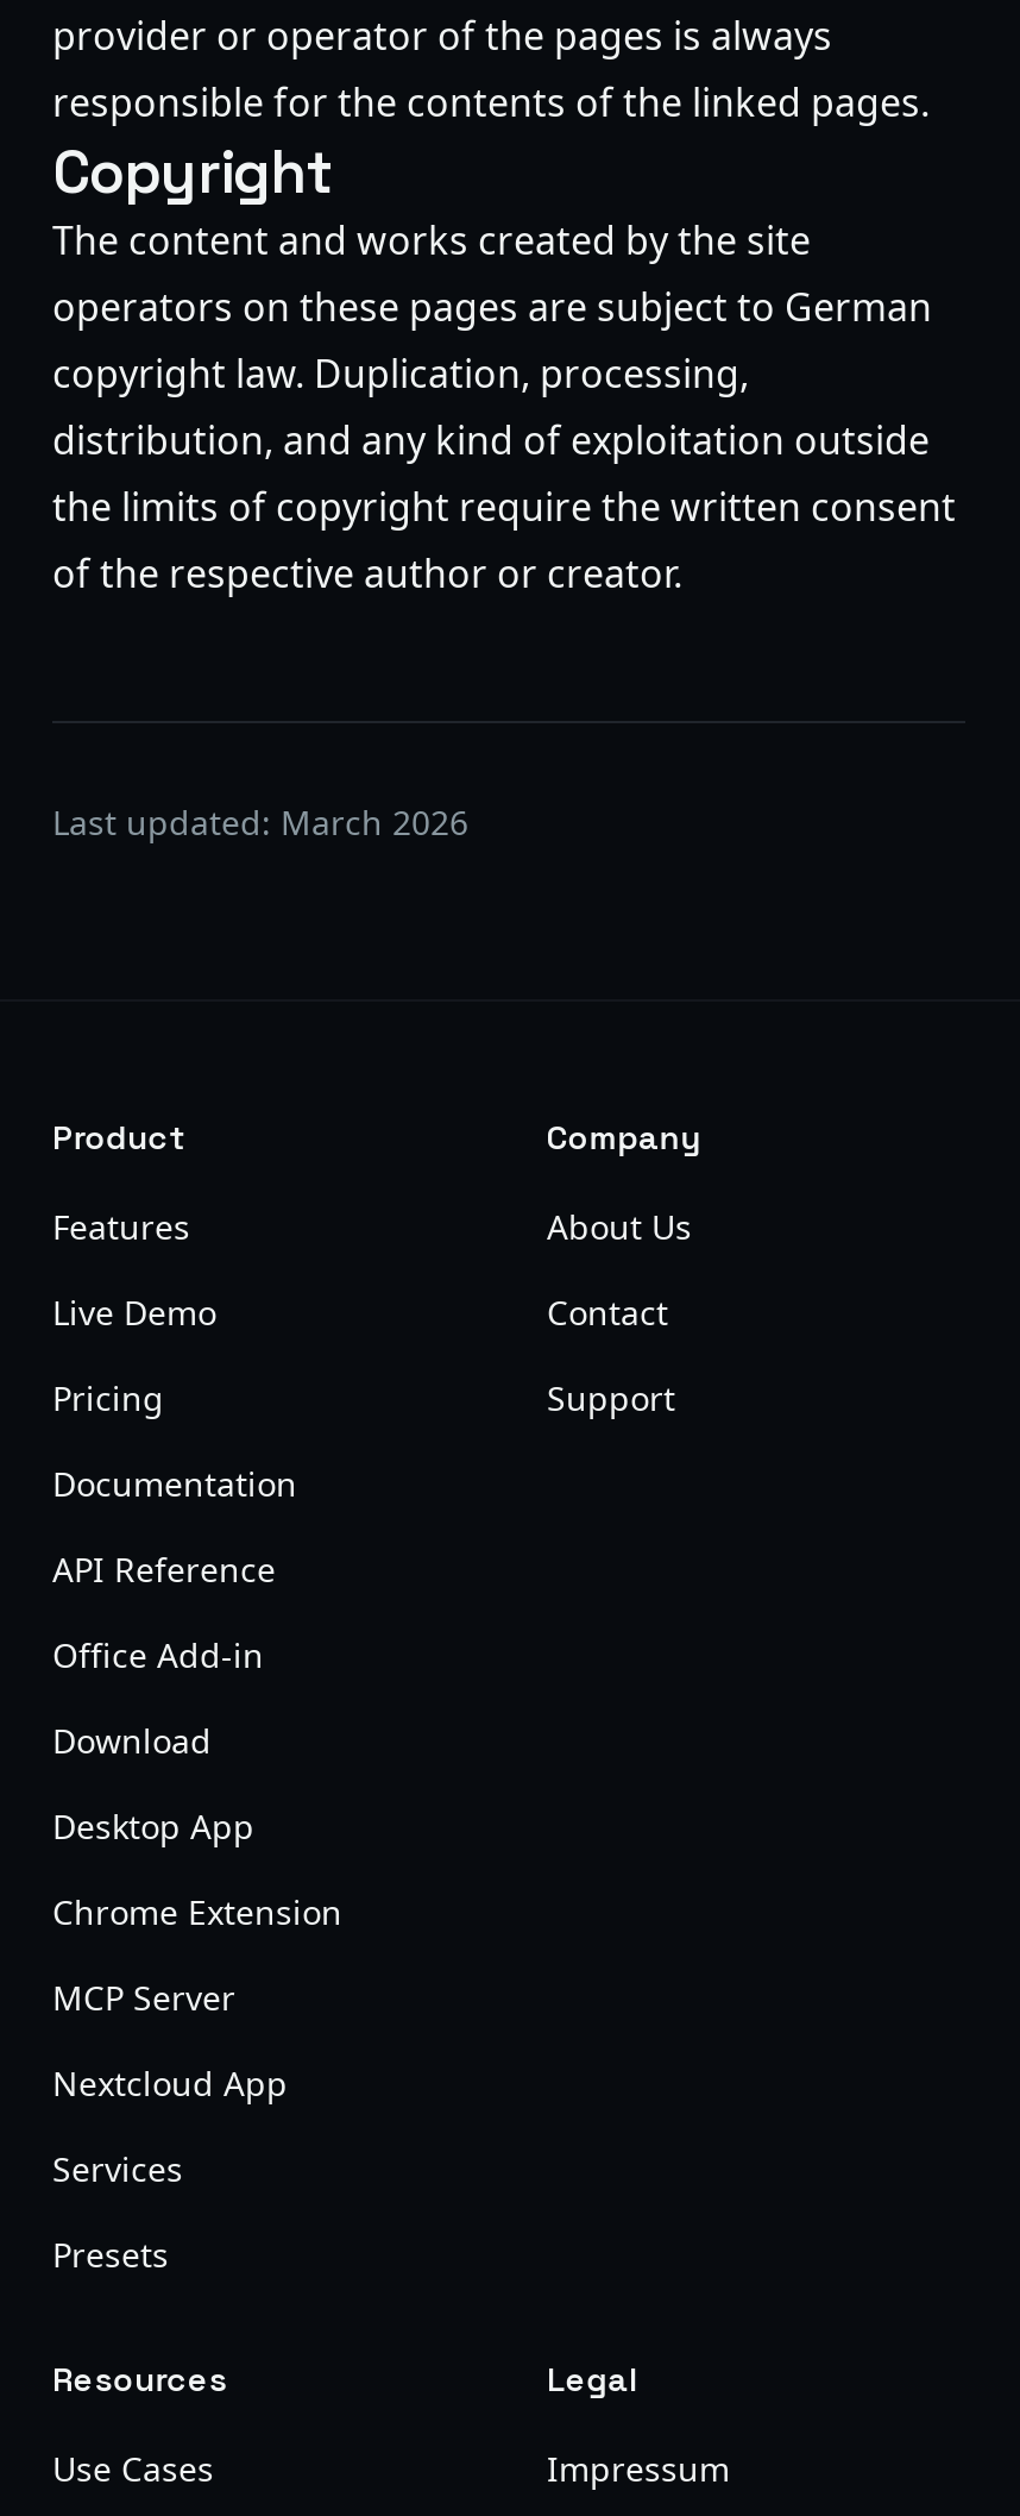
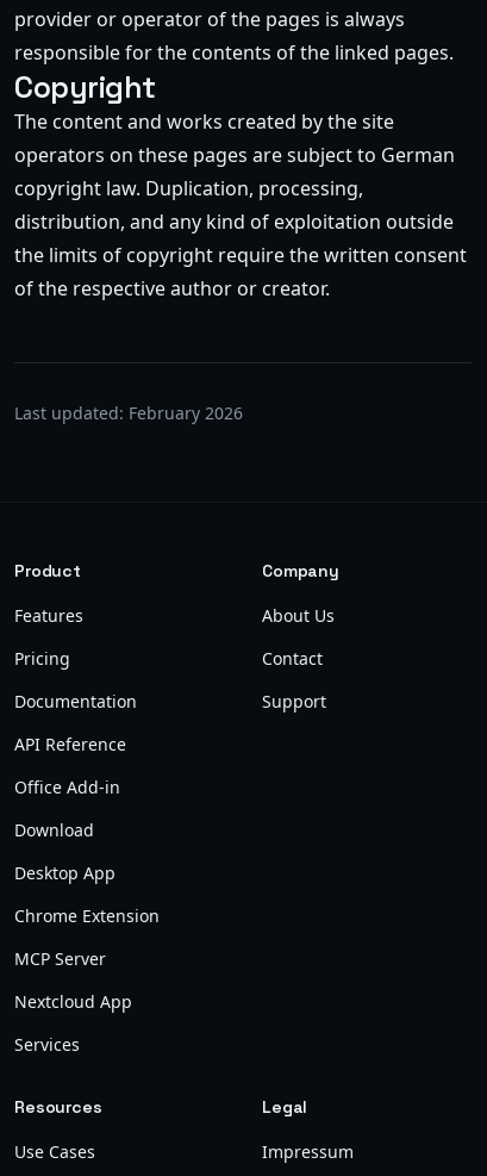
- Last updated: March 2026
+ Last updated: February 2026

- Live Demo

- Presets
